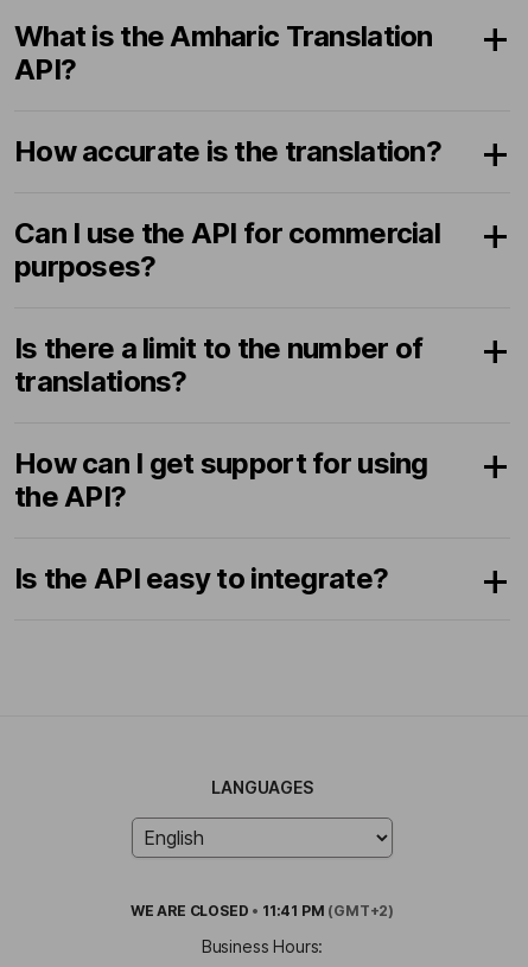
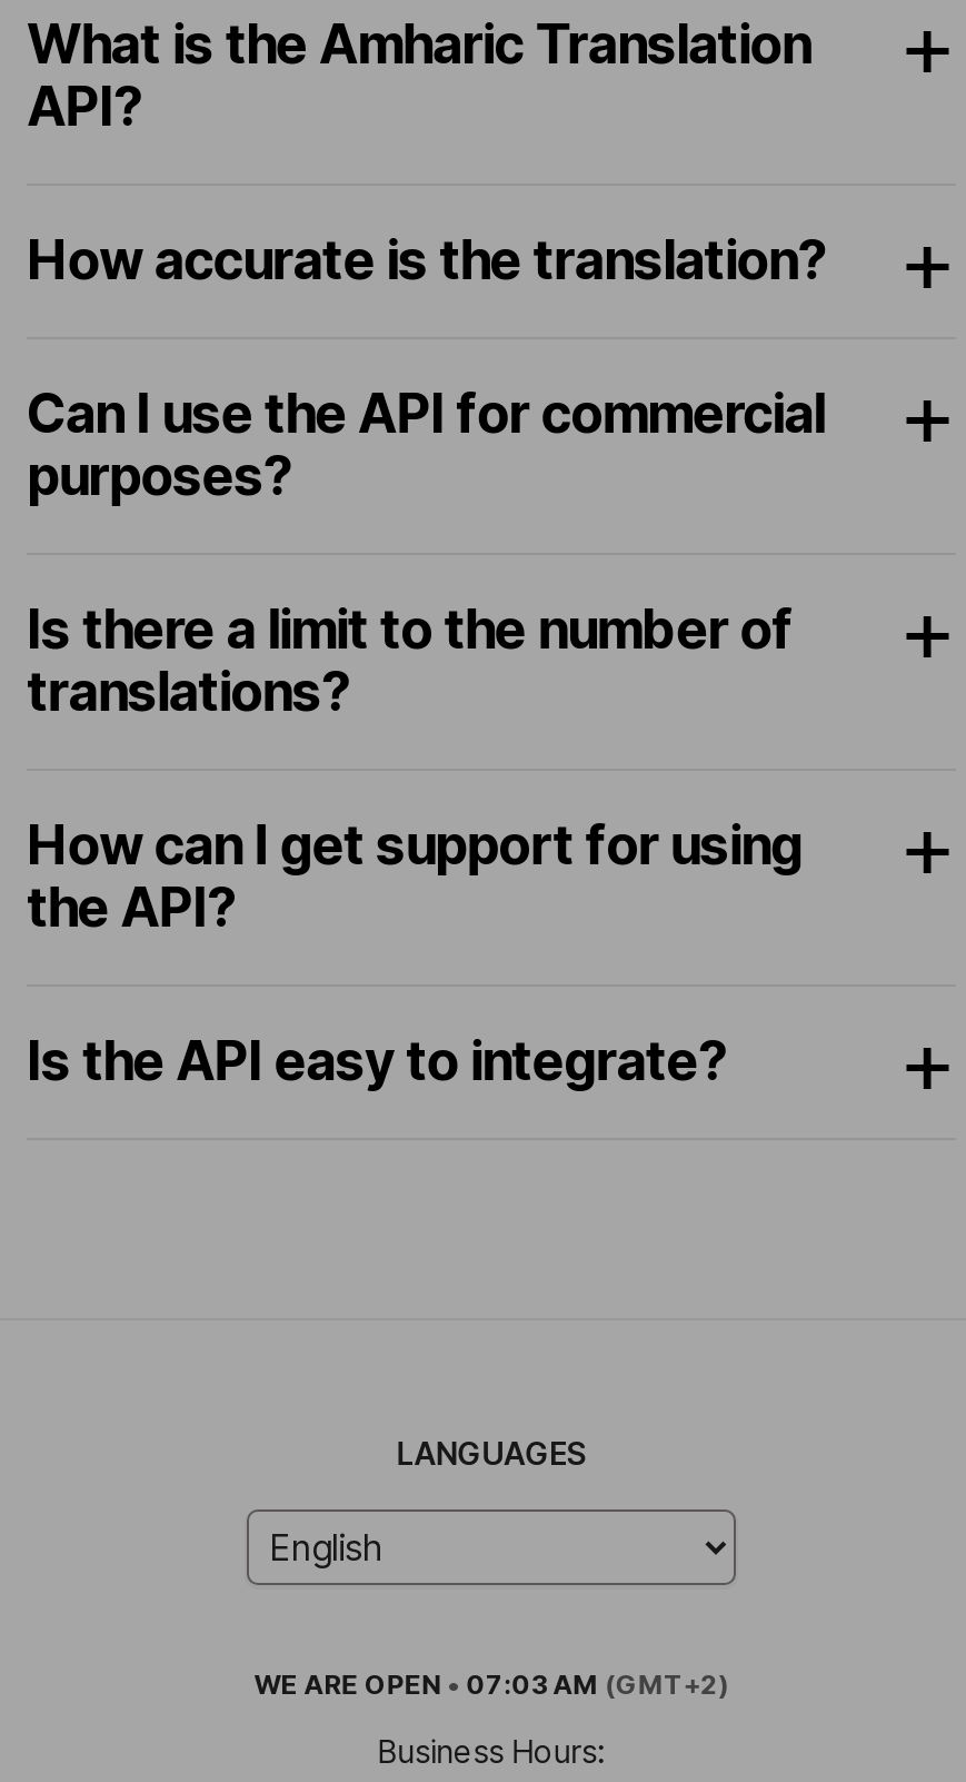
- WE ARE CLOSED • 11:41 PM (GMT+2)
+ WE ARE OPEN • 07:03 AM (GMT+2)
